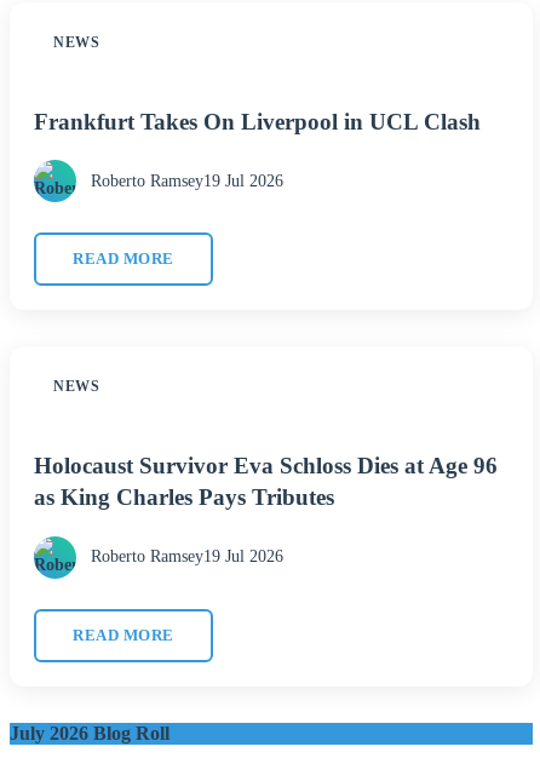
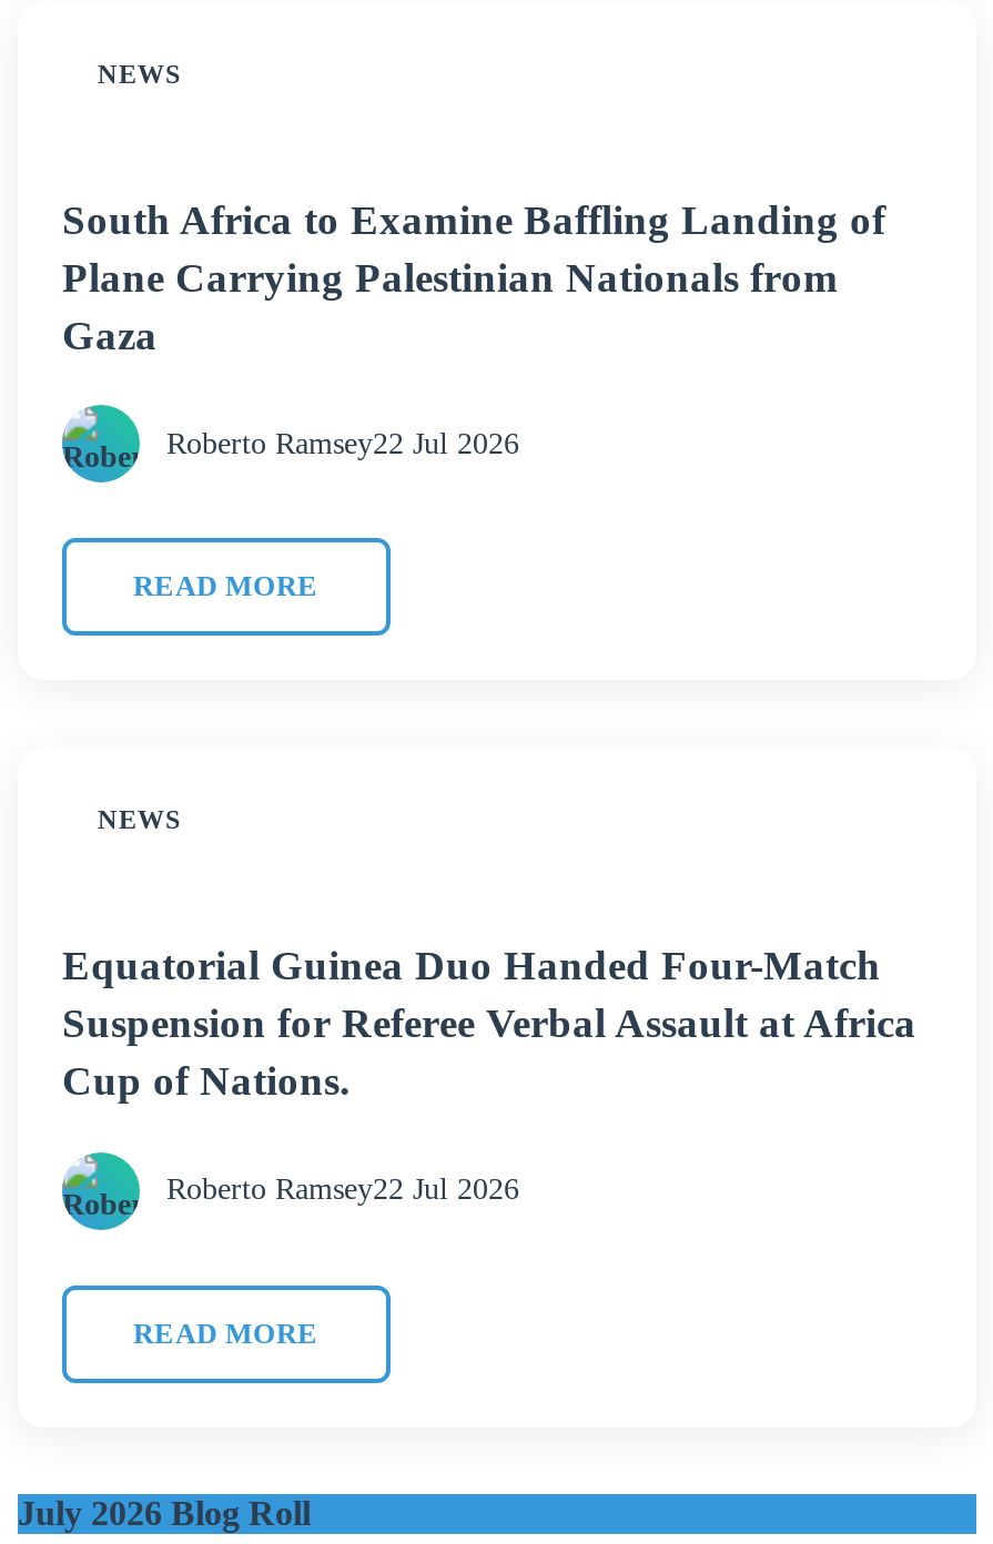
- Frankfurt Takes On Liverpool in UCL Clash
+ South Africa to Examine Baffling Landing of
+ Plane Carrying Palestinian Nationals from
+ Gaza

- Roberto Ramsey19 Jul 2026
+ Roberto Ramsey22 Jul 2026

- Holocaust Survivor Eva Schloss Dies at Age 96
- as King Charles Pays Tributes
+ Equatorial Guinea Duo Handed Four-Match
+ Suspension for Referee Verbal Assault at Africa
+ Cup of Nations.

- Roberto Ramsey19 Jul 2026
+ Roberto Ramsey22 Jul 2026
